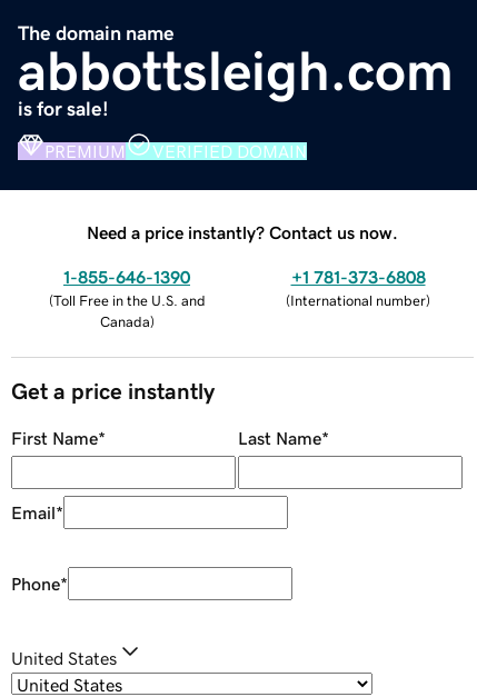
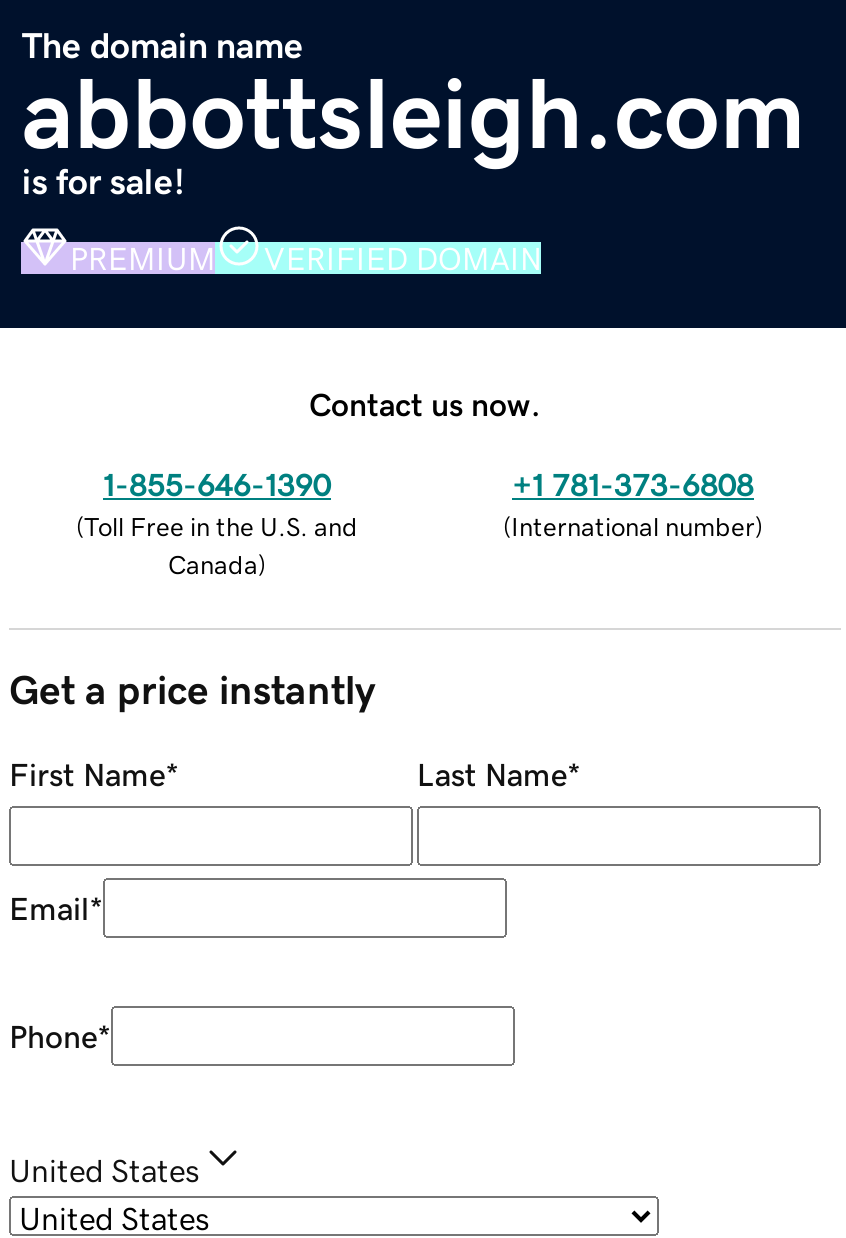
- Need a price instantly? Contact us now.
+ Contact us now.
